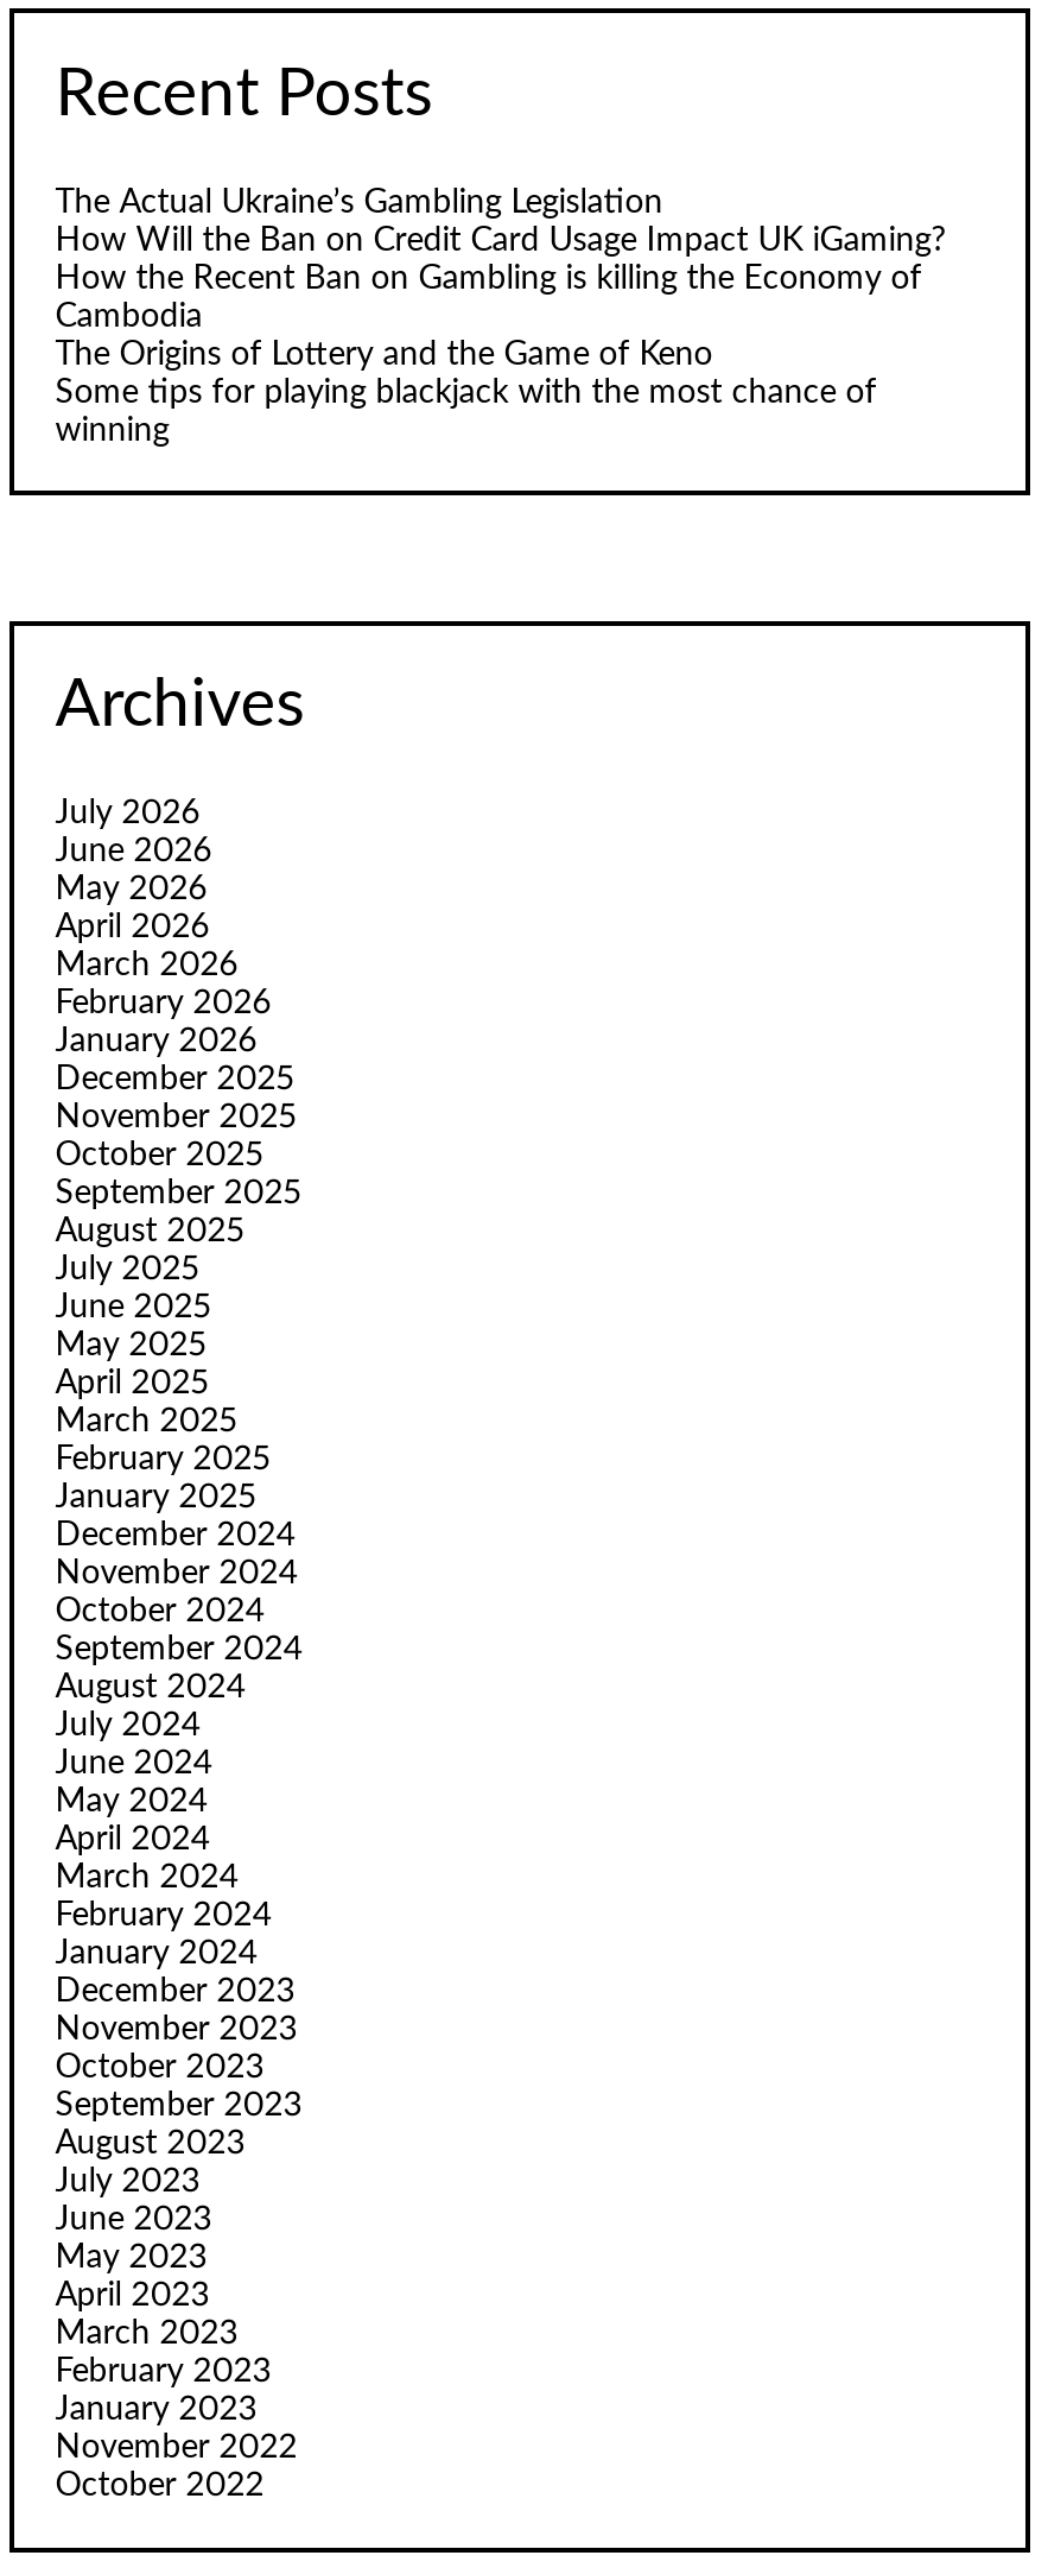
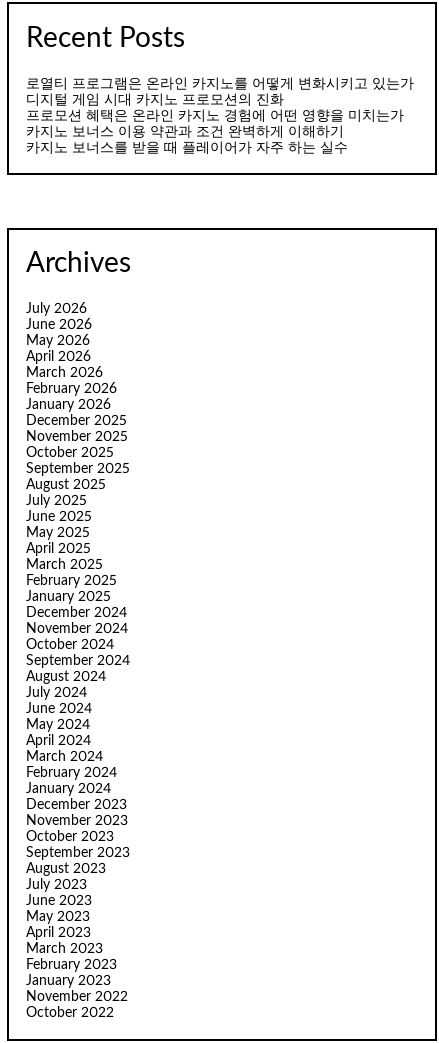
- The Actual Ukraine’s Gambling Legislation
- How Will the Ban on Credit Card Usage Impact UK iGaming?
- How the Recent Ban on Gambling is killing the Economy of
- Cambodia
- The Origins of Lottery and the Game of Keno
- Some tips for playing blackjack with the most chance of
- winning
+ 로열티 프로그램은 온라인 카지노를 어떻게 변화시키고 있는가
+ 디지털 게임 시대 카지노 프로모션의 진화
+ 프로모션 혜택은 온라인 카지노 경험에 어떤 영향을 미치는가
+ 카지노 보너스 이용 약관과 조건 완벽하게 이해하기
+ 카지노 보너스를 받을 때 플레이어가 자주 하는 실수
